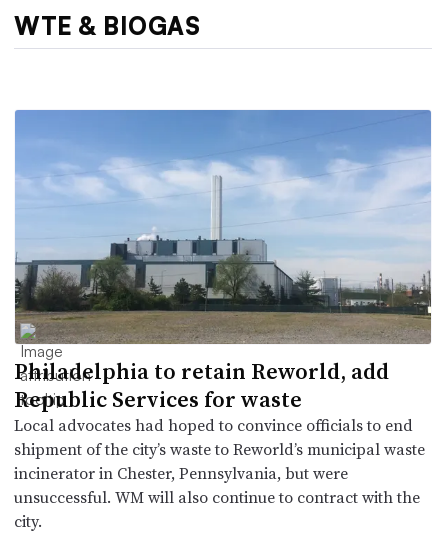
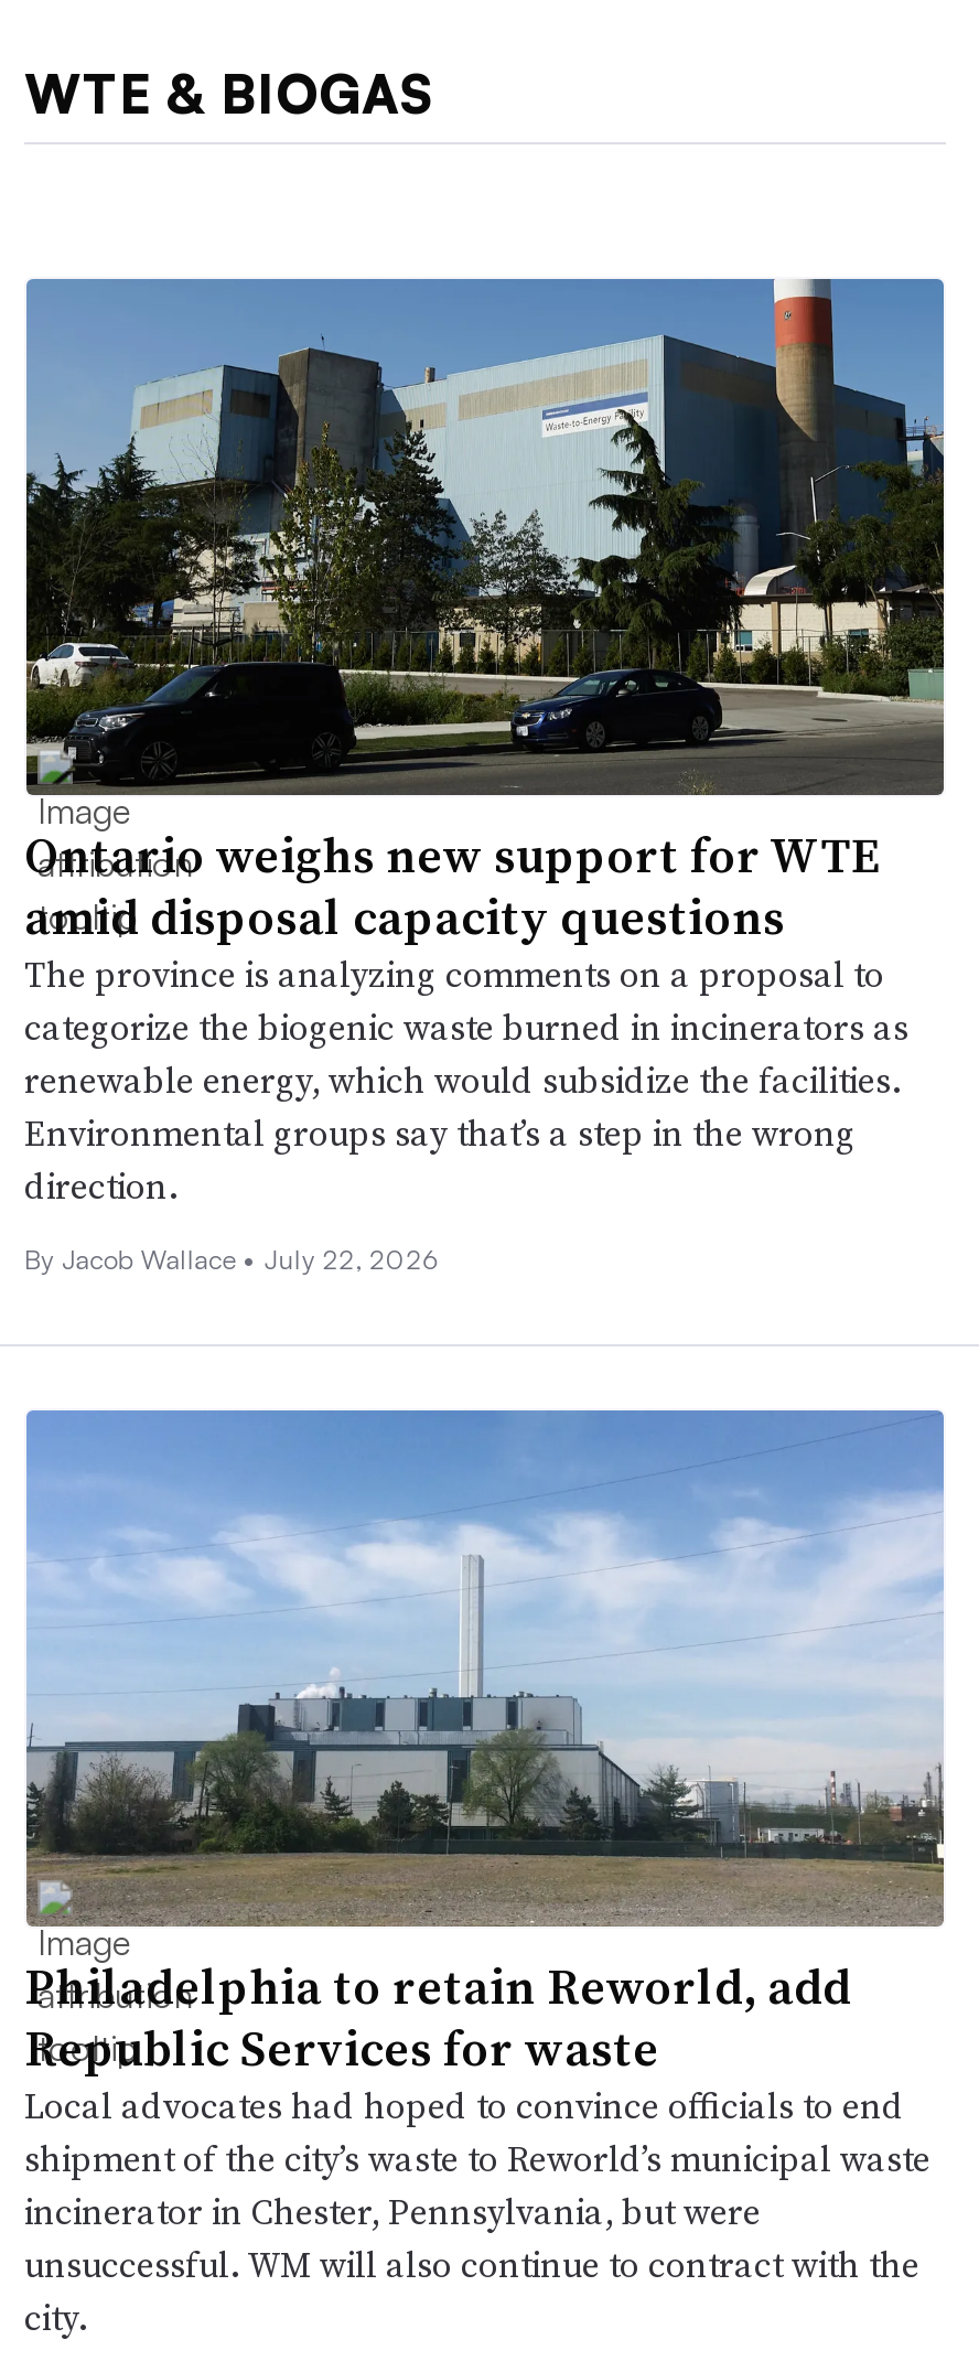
+ [image]
+ Ontario weighs new support for WTE
+ amid disposal capacity questions
+ The province is analyzing comments on a proposal to
+ categorize the biogenic waste burned in incinerators as
+ renewable energy, which would subsidize the facilities.
+ Environmental groups say that’s a step in the wrong
+ direction.
+ By Jacob Wallace • July 22, 2026
